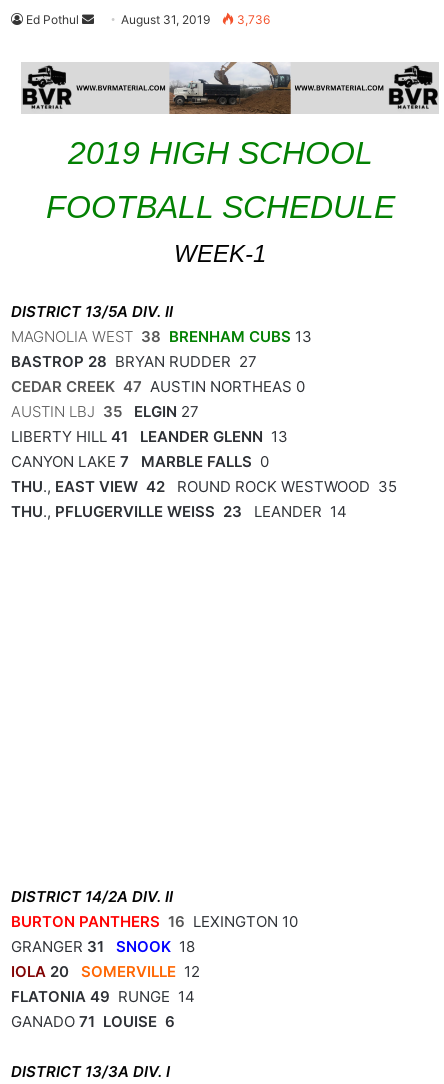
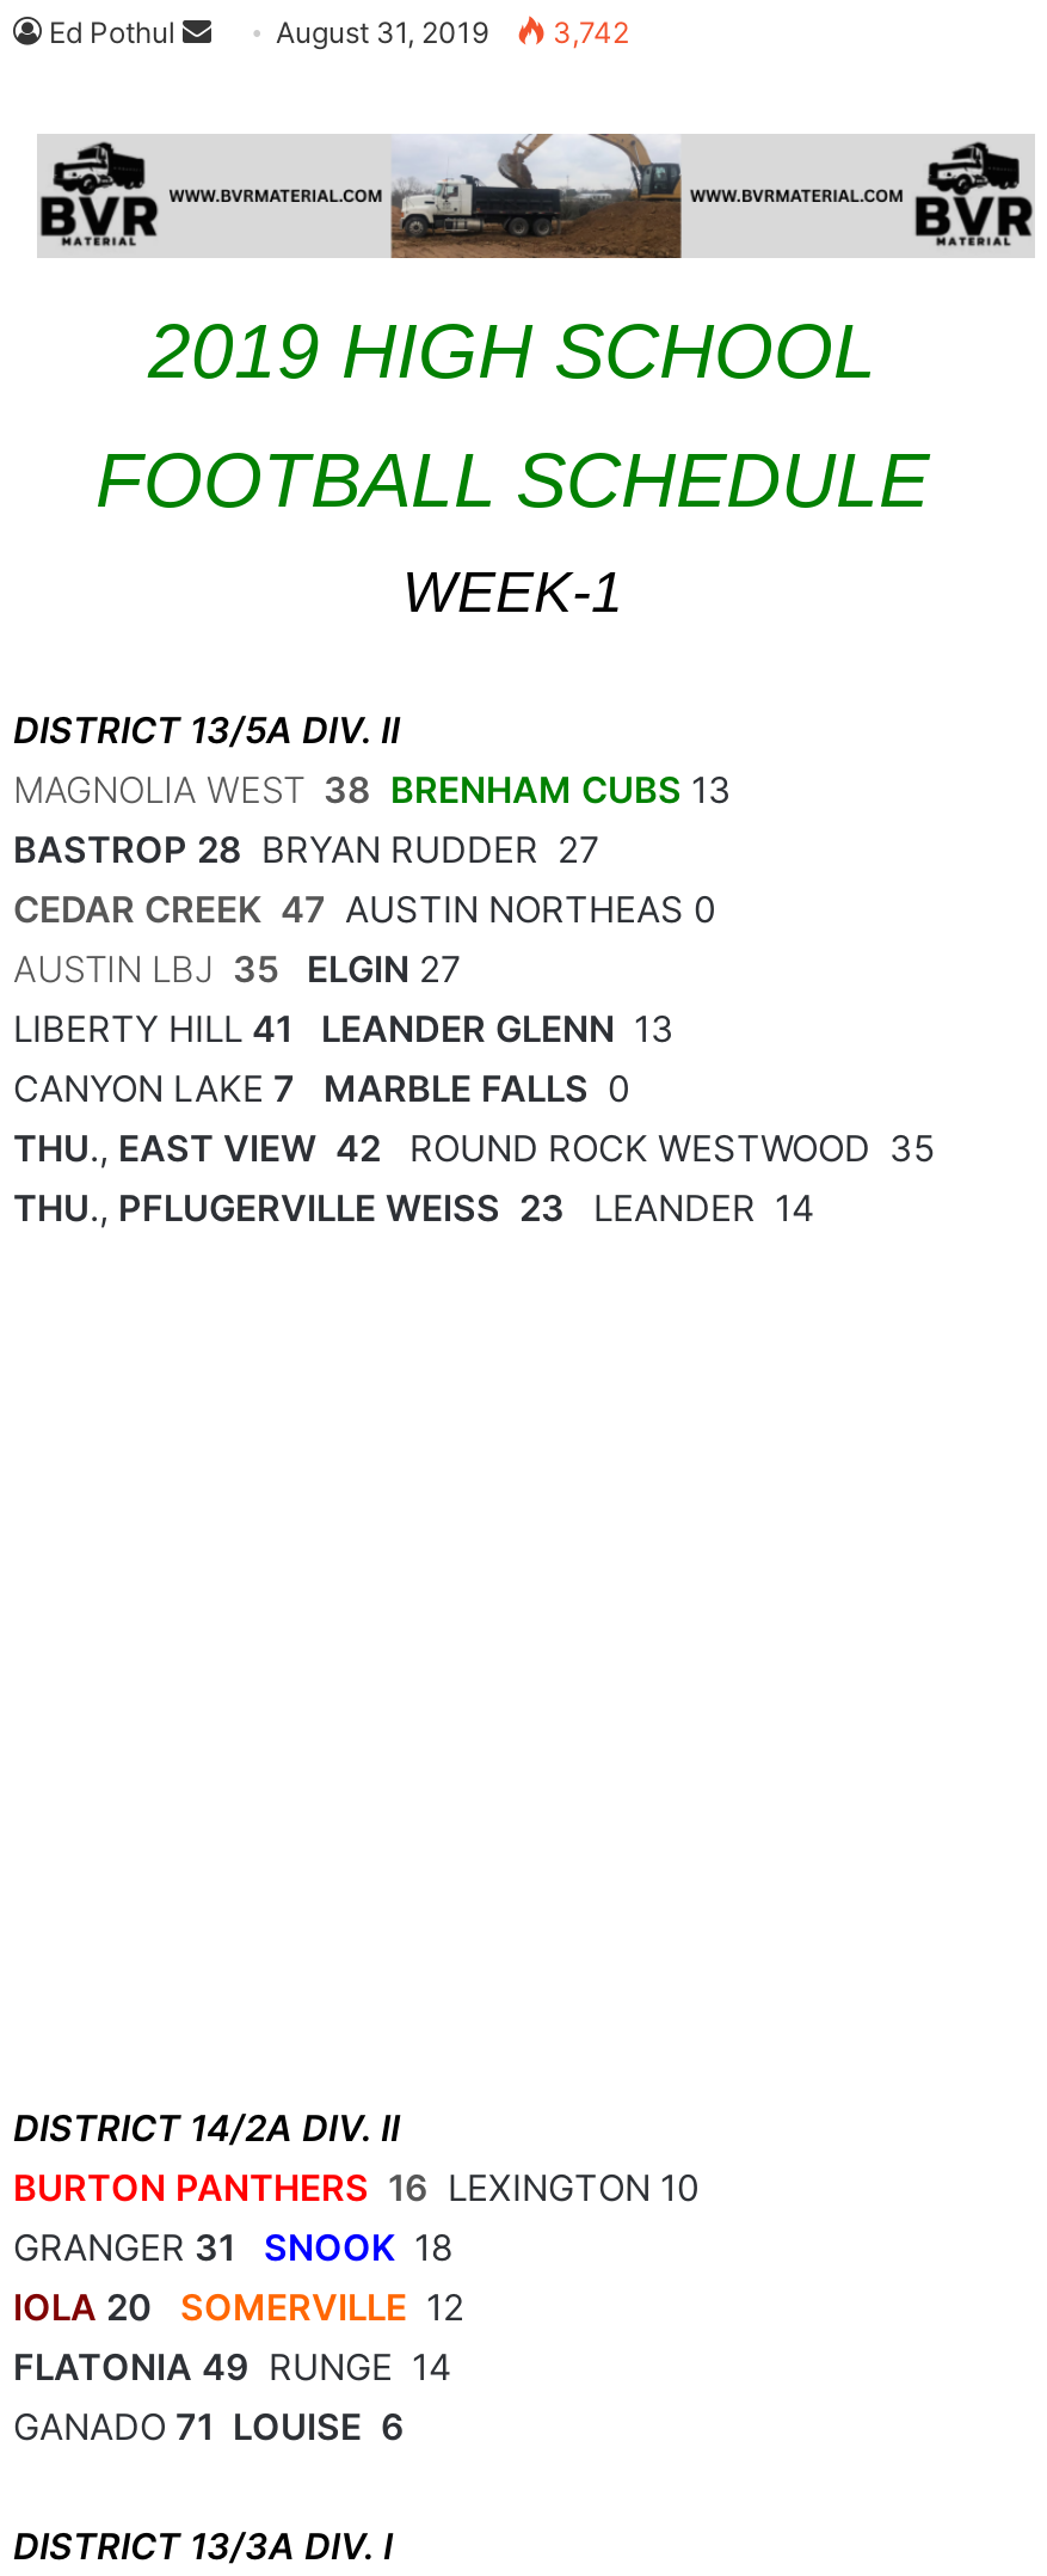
- 3,736
+ 3,742
